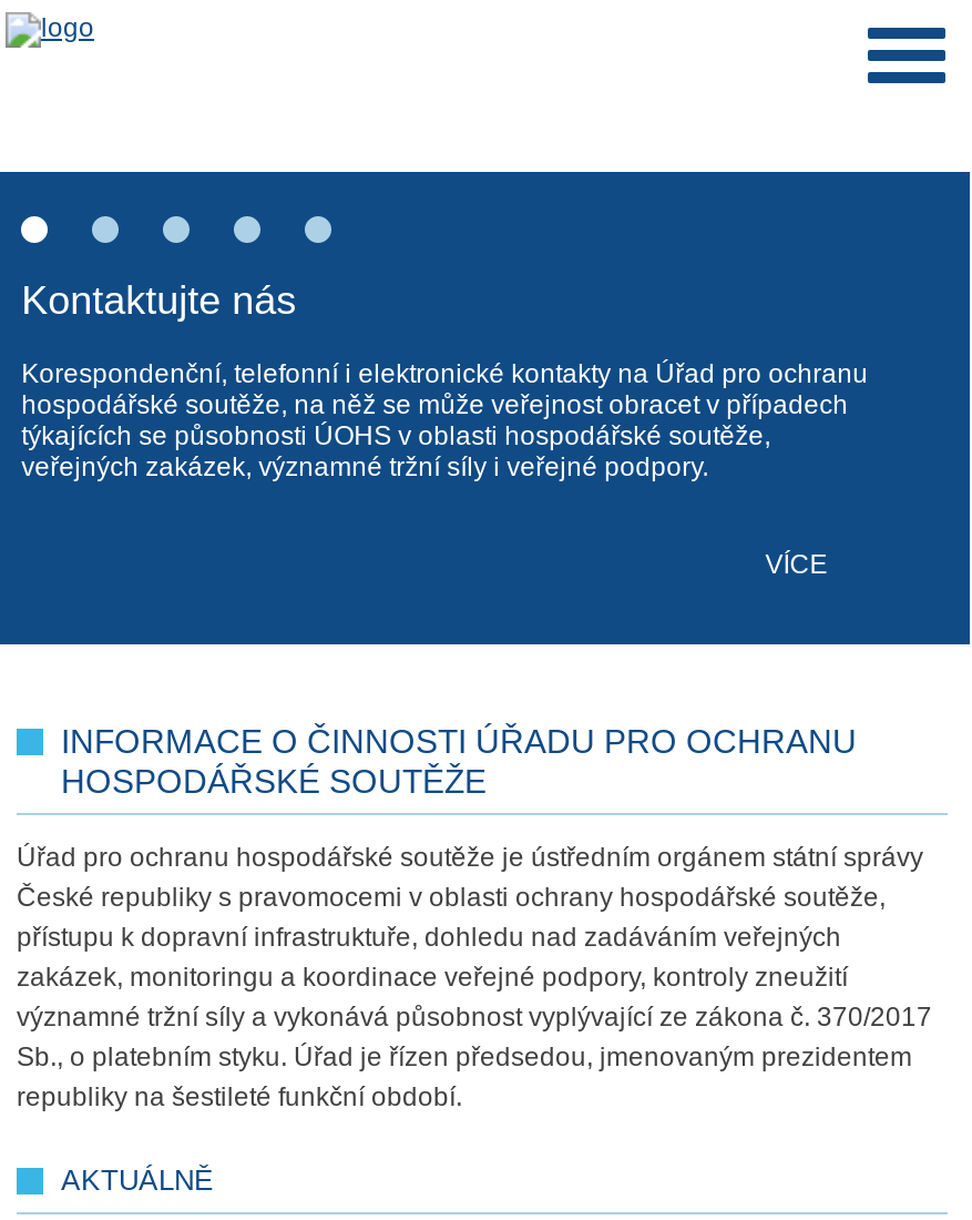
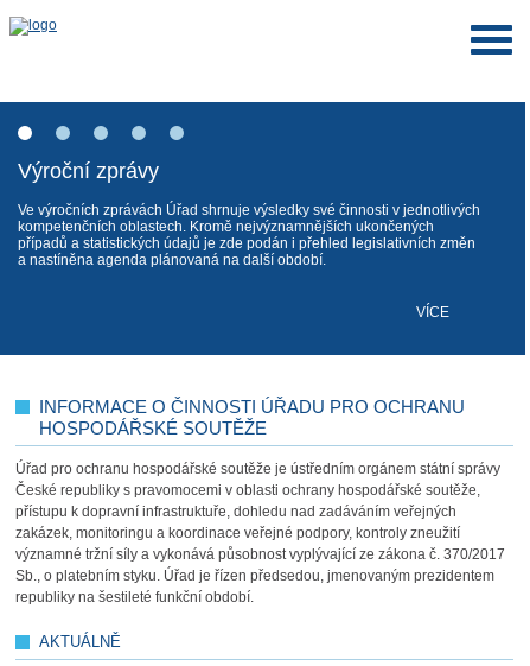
- Kontaktujte nás
+ Výroční zprávy

- Korespondenční, telefonní i elektronické kontakty na Úřad pro ochranu
- hospodářské soutěže, na něž se může veřejnost obracet v případech
- týkajících se působnosti ÚOHS v oblasti hospodářské soutěže,
- veřejných zakázek, významné tržní síly i veřejné podpory.
+ Ve výročních zprávách Úřad shrnuje výsledky své činnosti v jednotlivých
+ kompetenčních oblastech. Kromě nejvýznamnějších ukončených
+ případů a statistických údajů je zde podán i přehled legislativních změn
+ a nastíněna agenda plánovaná na další období.
